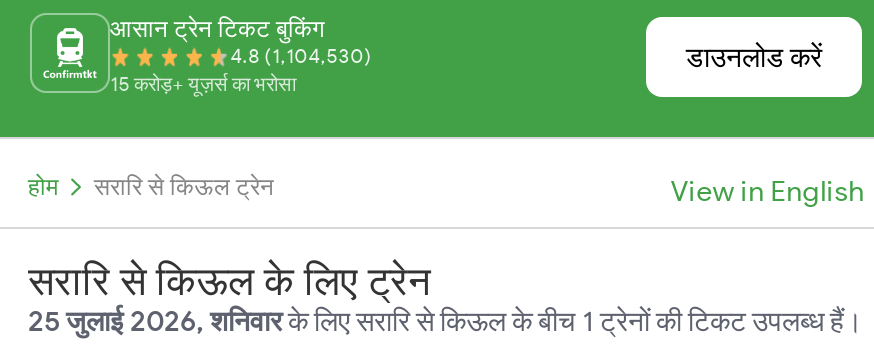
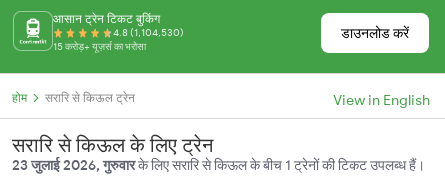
- 25 जुलाई 2026, शनिवारके लिए सरारि से किऊल के बीच 1 ट्रेनों की टिकट उपलब्ध हैं।
+ 23 जुलाई 2026, गुरुवारके लिए सरारि से किऊल के बीच 1 ट्रेनों की टिकट उपलब्ध हैं।
